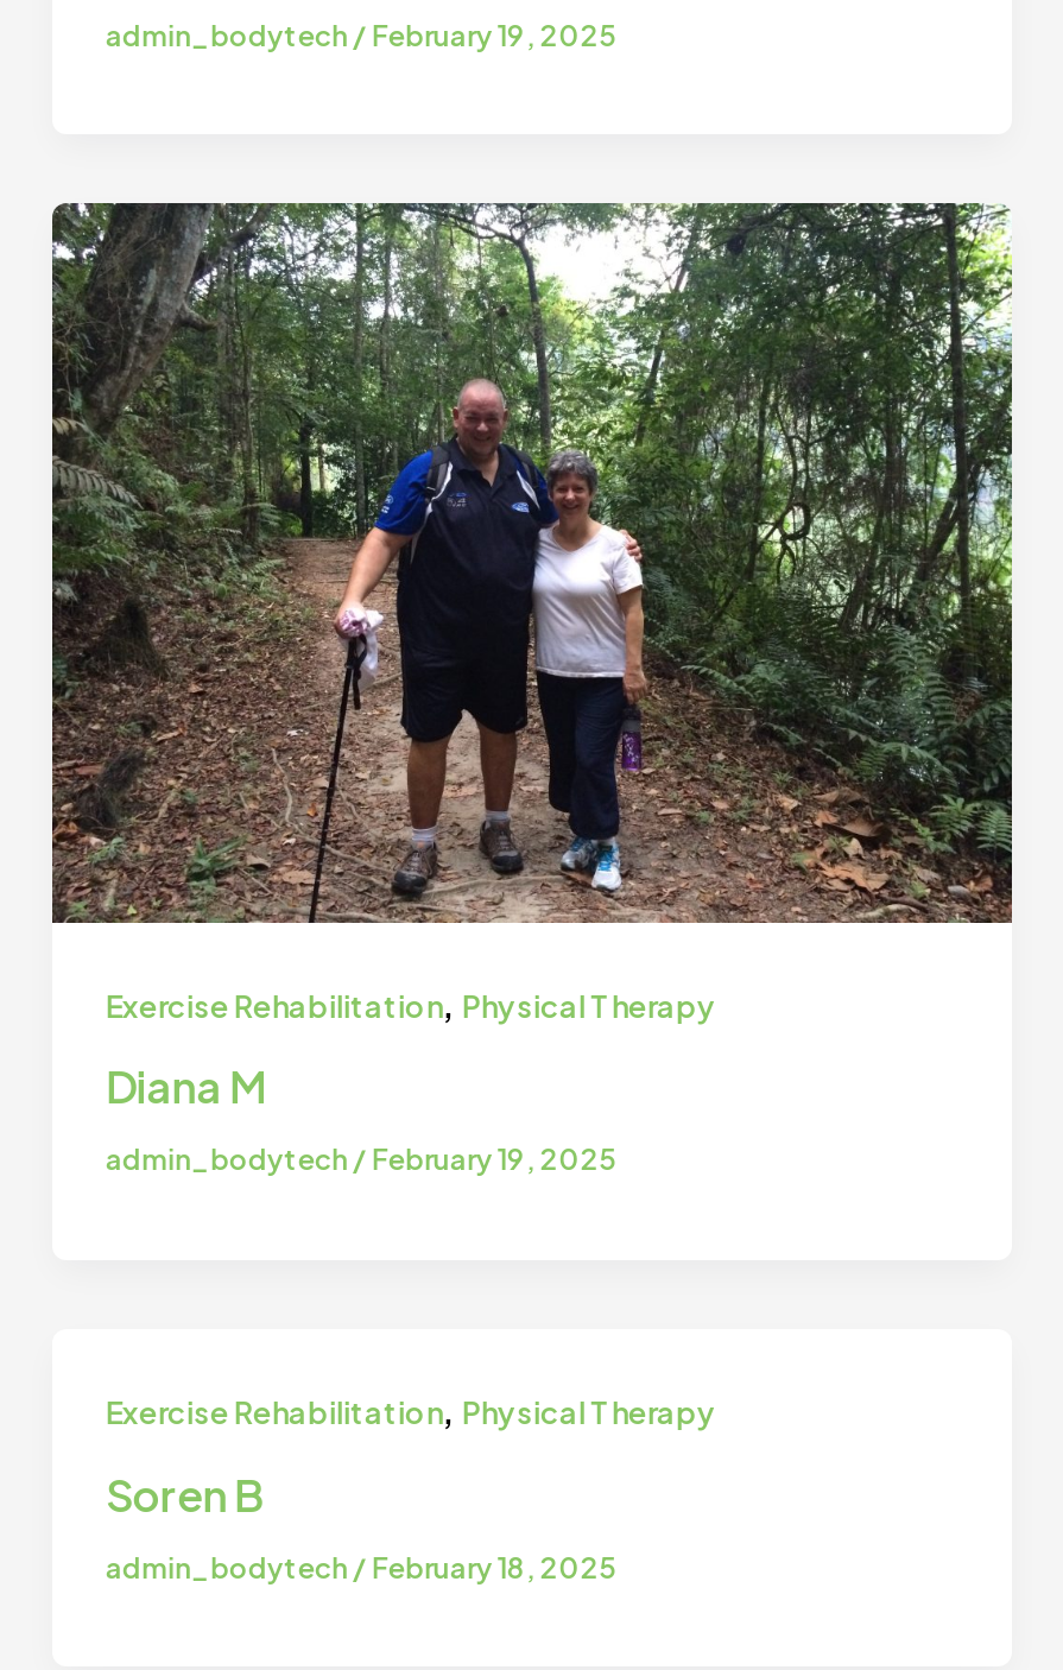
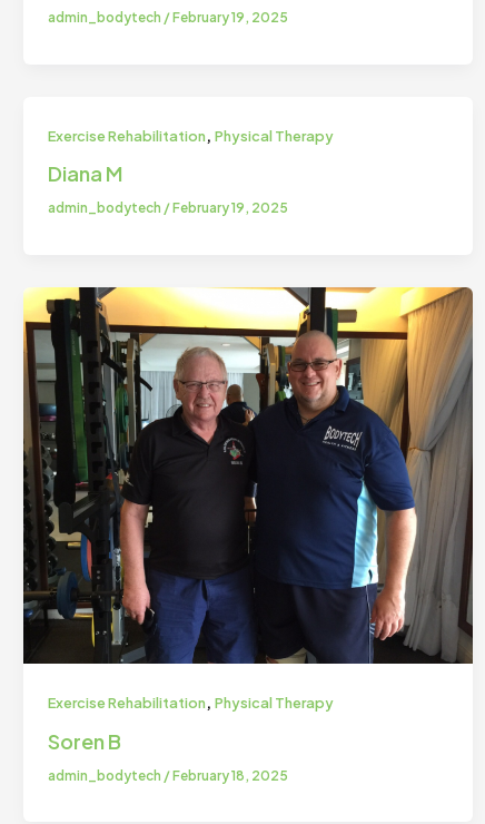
- [image]
+ [image]

moved up: Exercise Rehabilitation, Physical Therapy | Diana M | admin_bodytech / February 19, 2025
